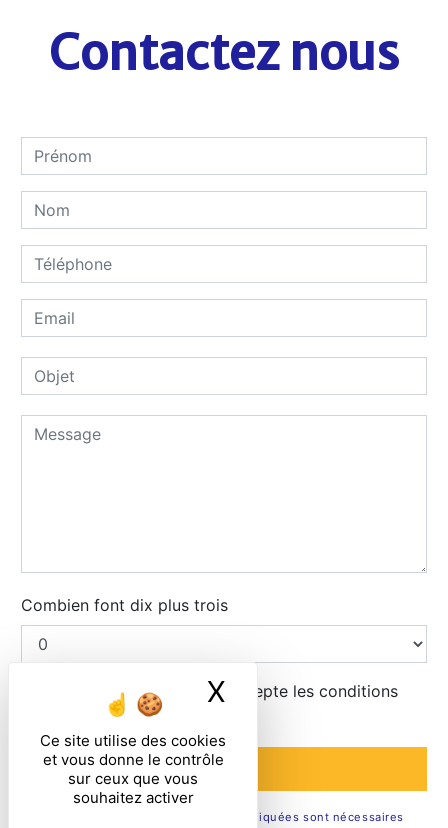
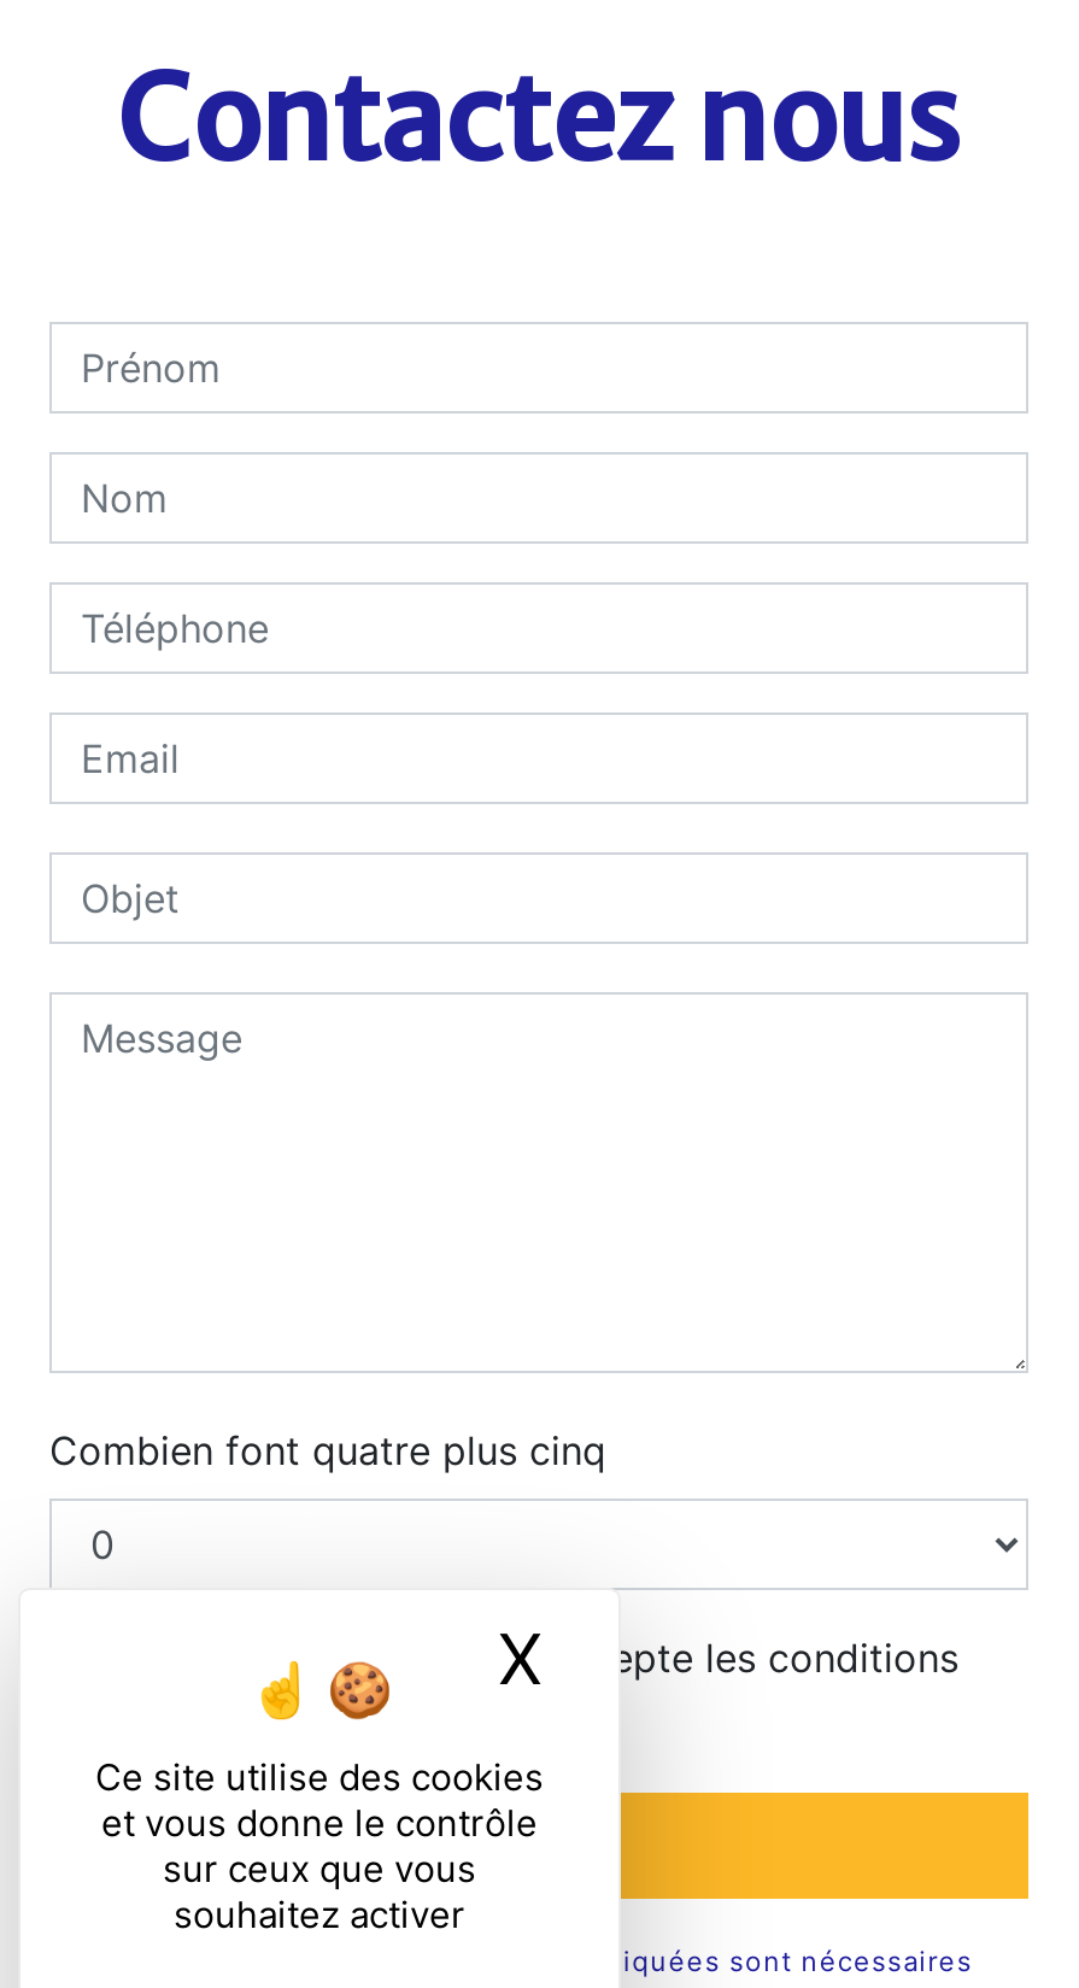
- Combien font dix plus trois
+ Combien font quatre plus cinq
